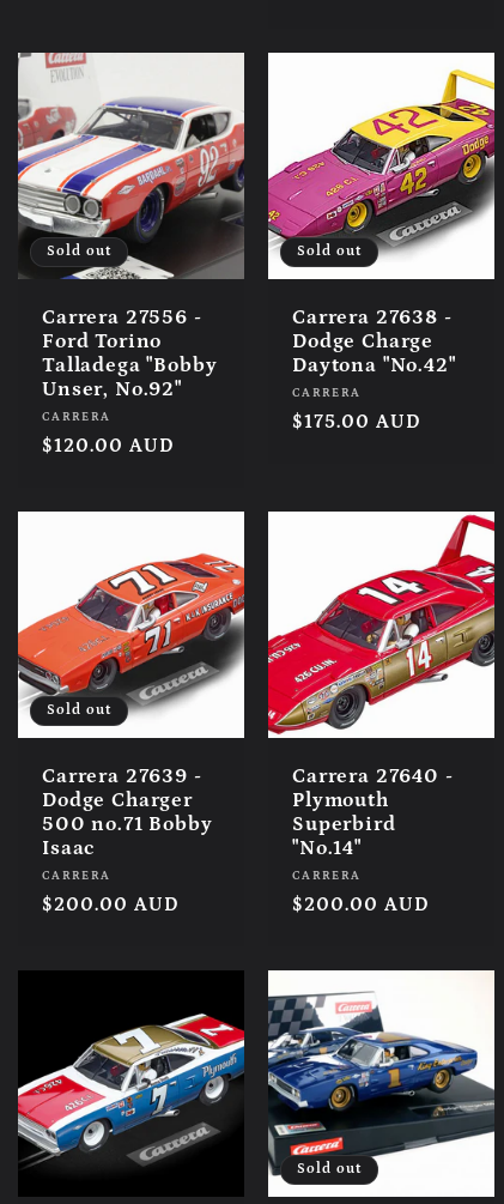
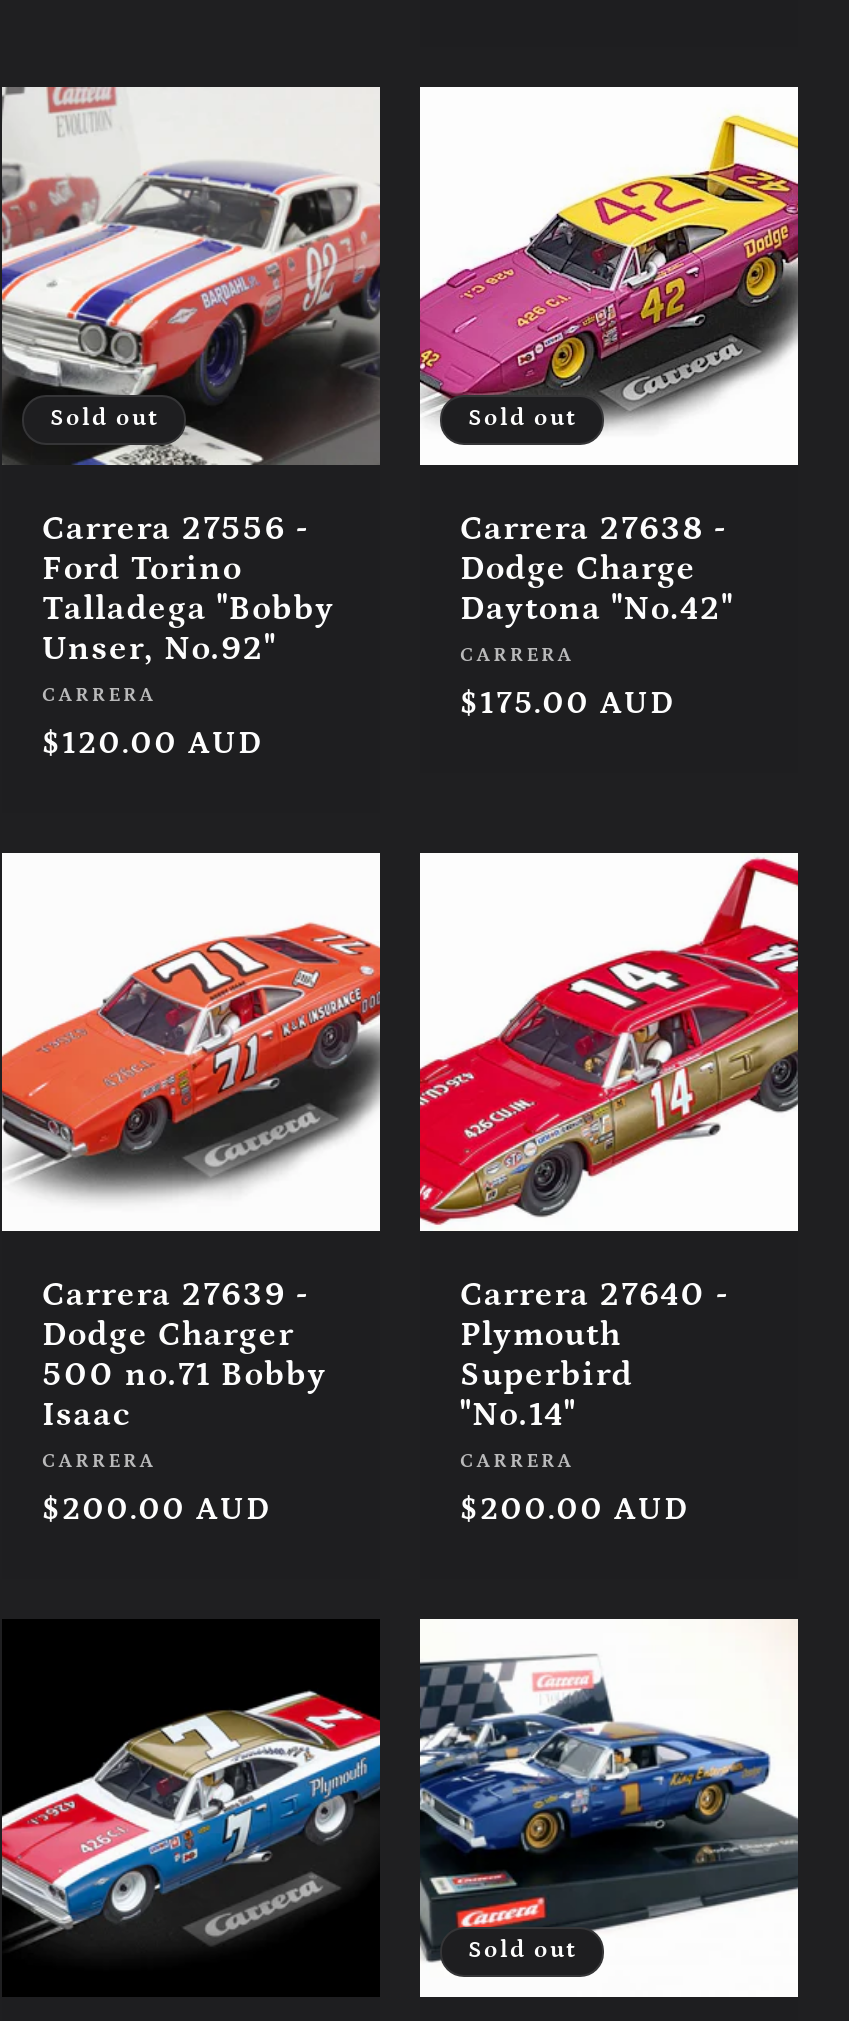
- Sold out
